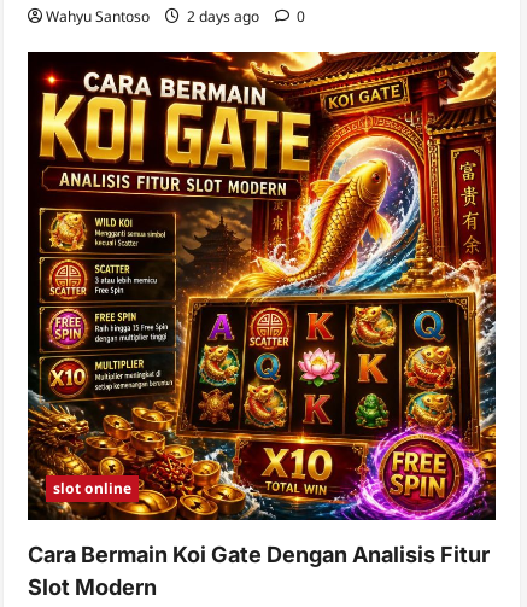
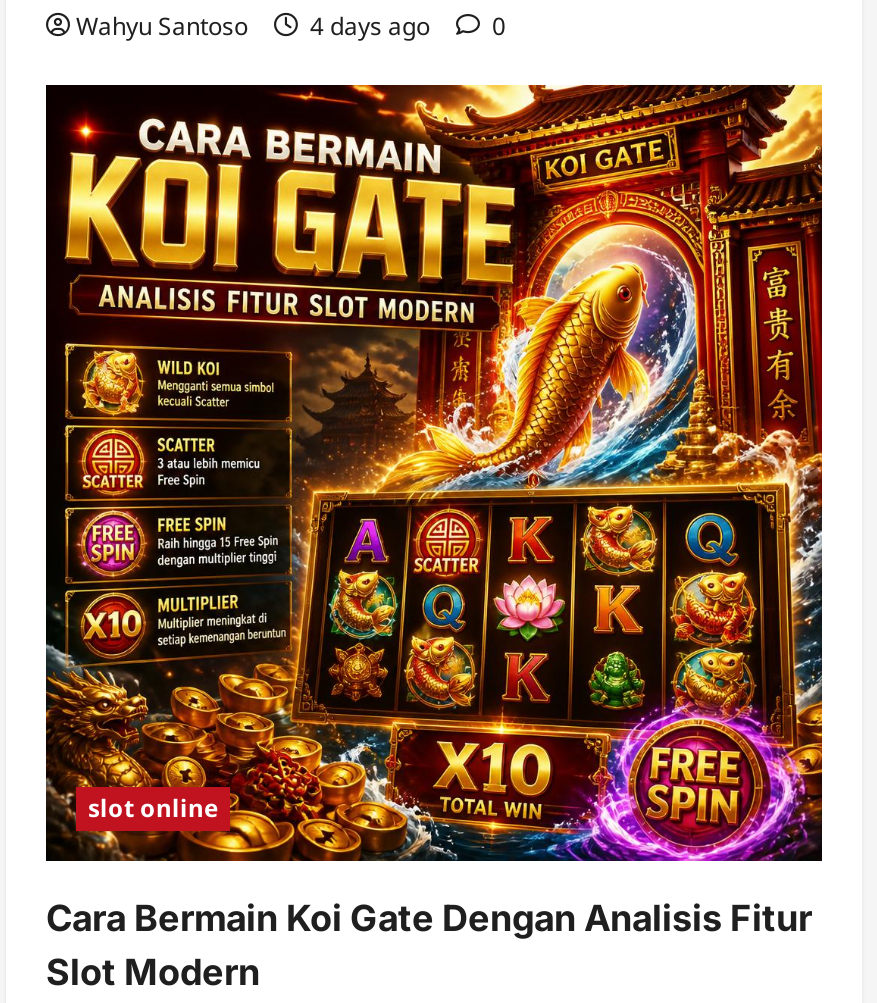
- Wahyu Santoso 2 days ago 0
+ Wahyu Santoso 4 days ago 0
